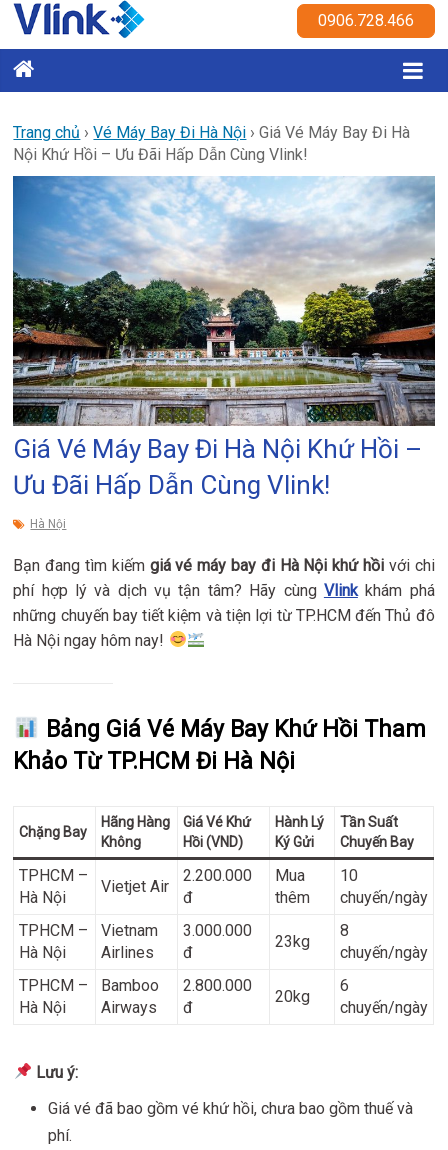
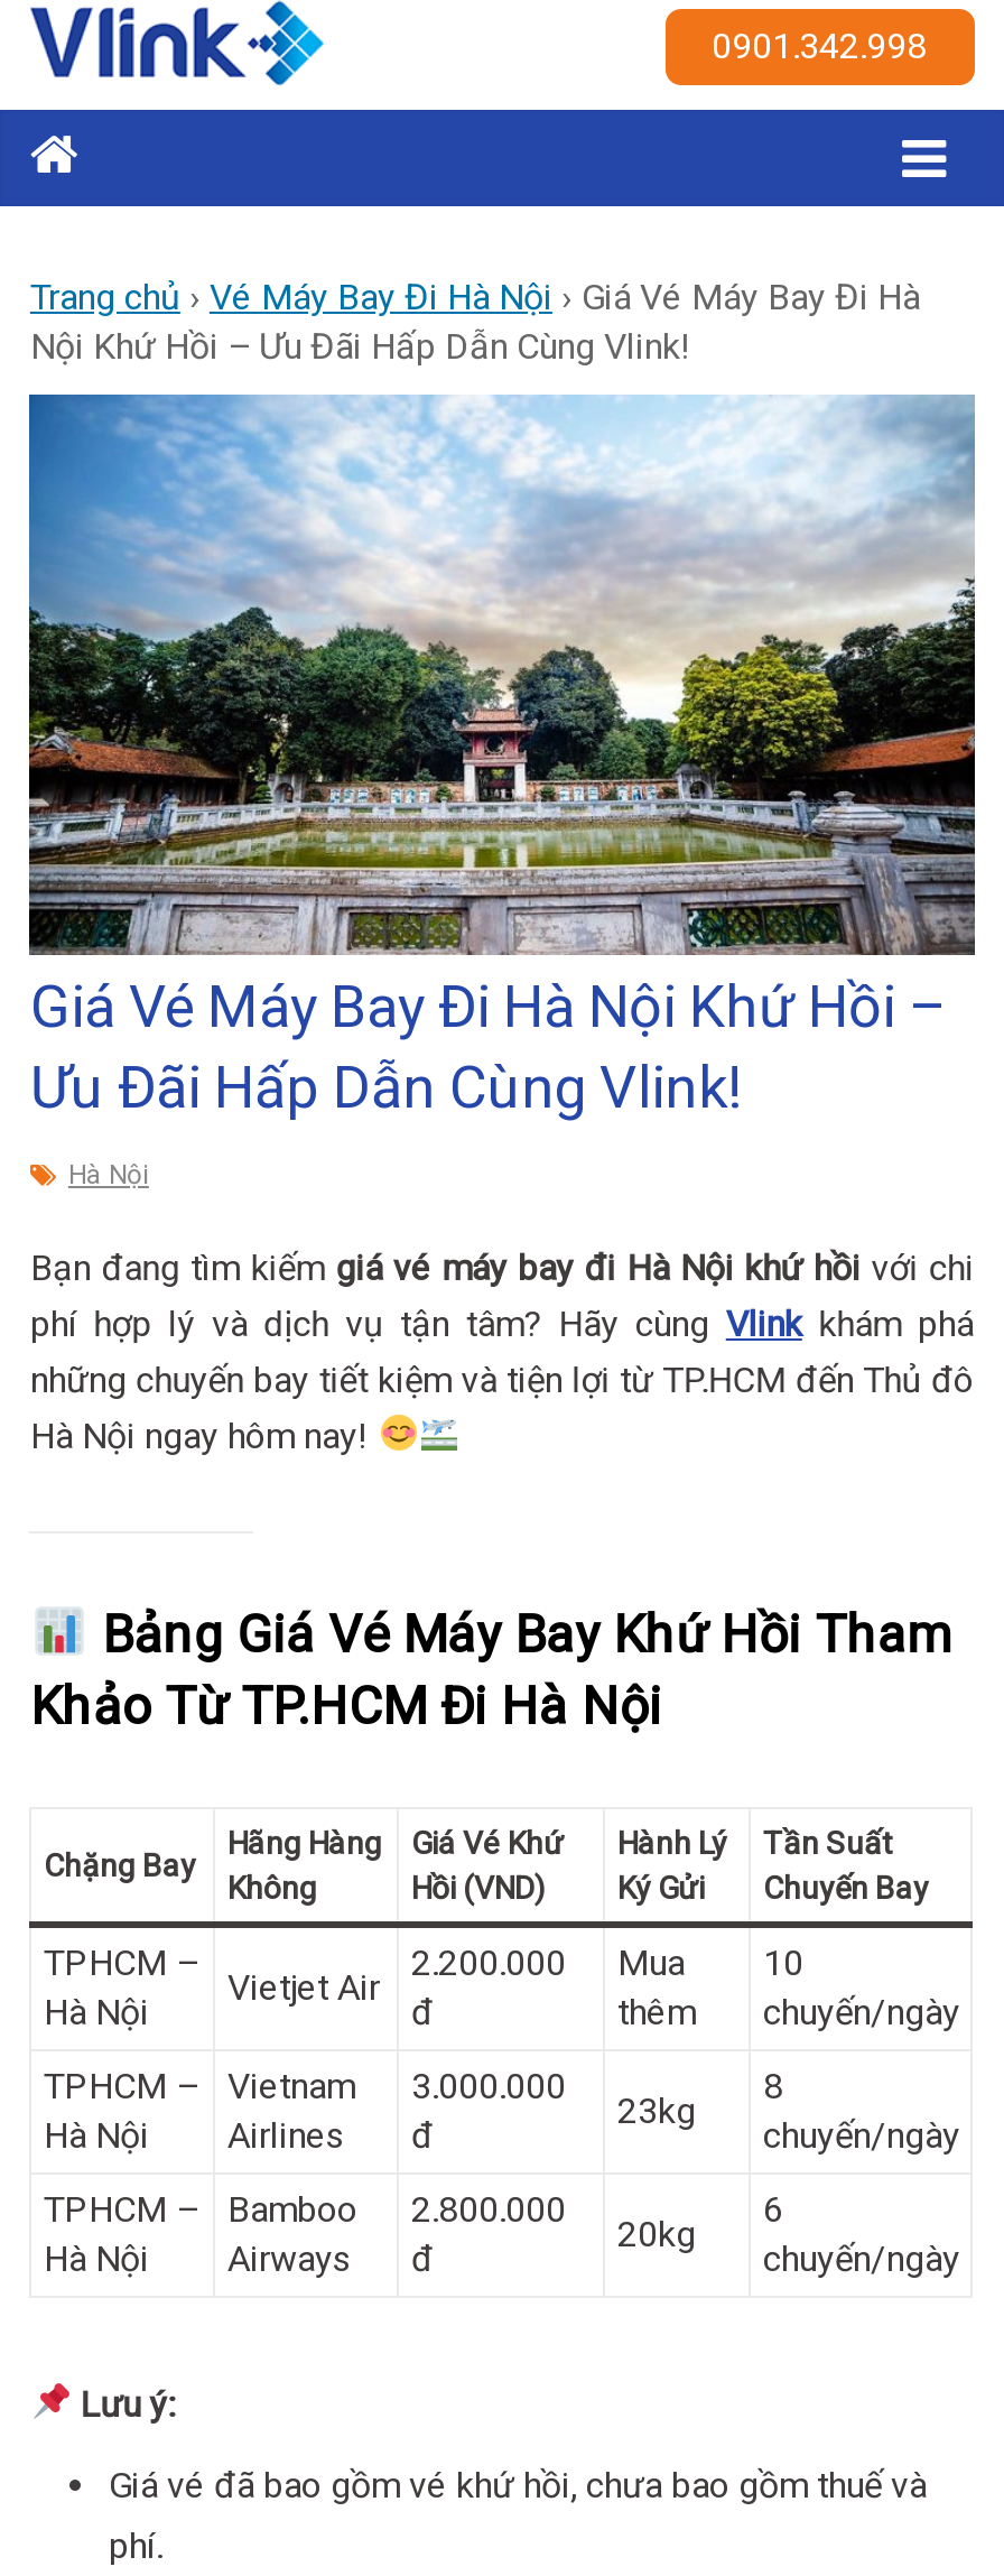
- 0906.728.466
+ 0901.342.998
